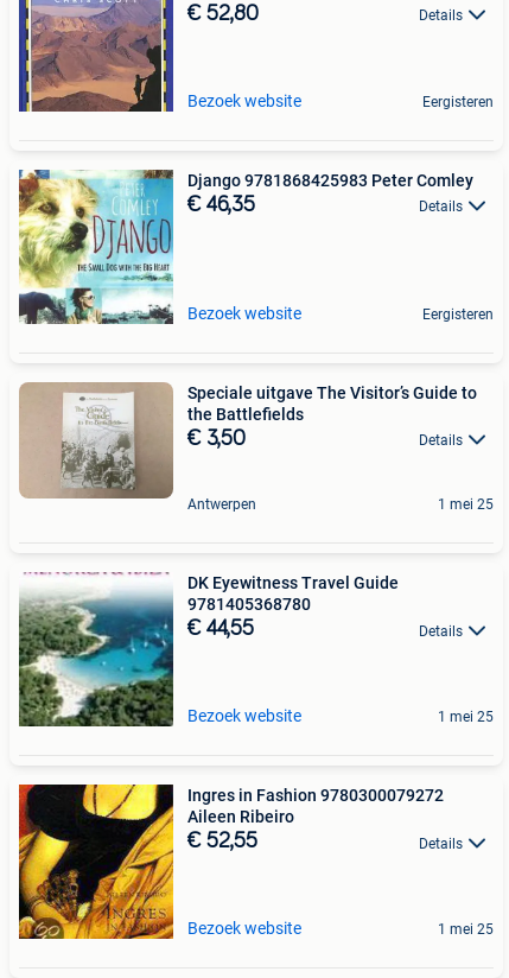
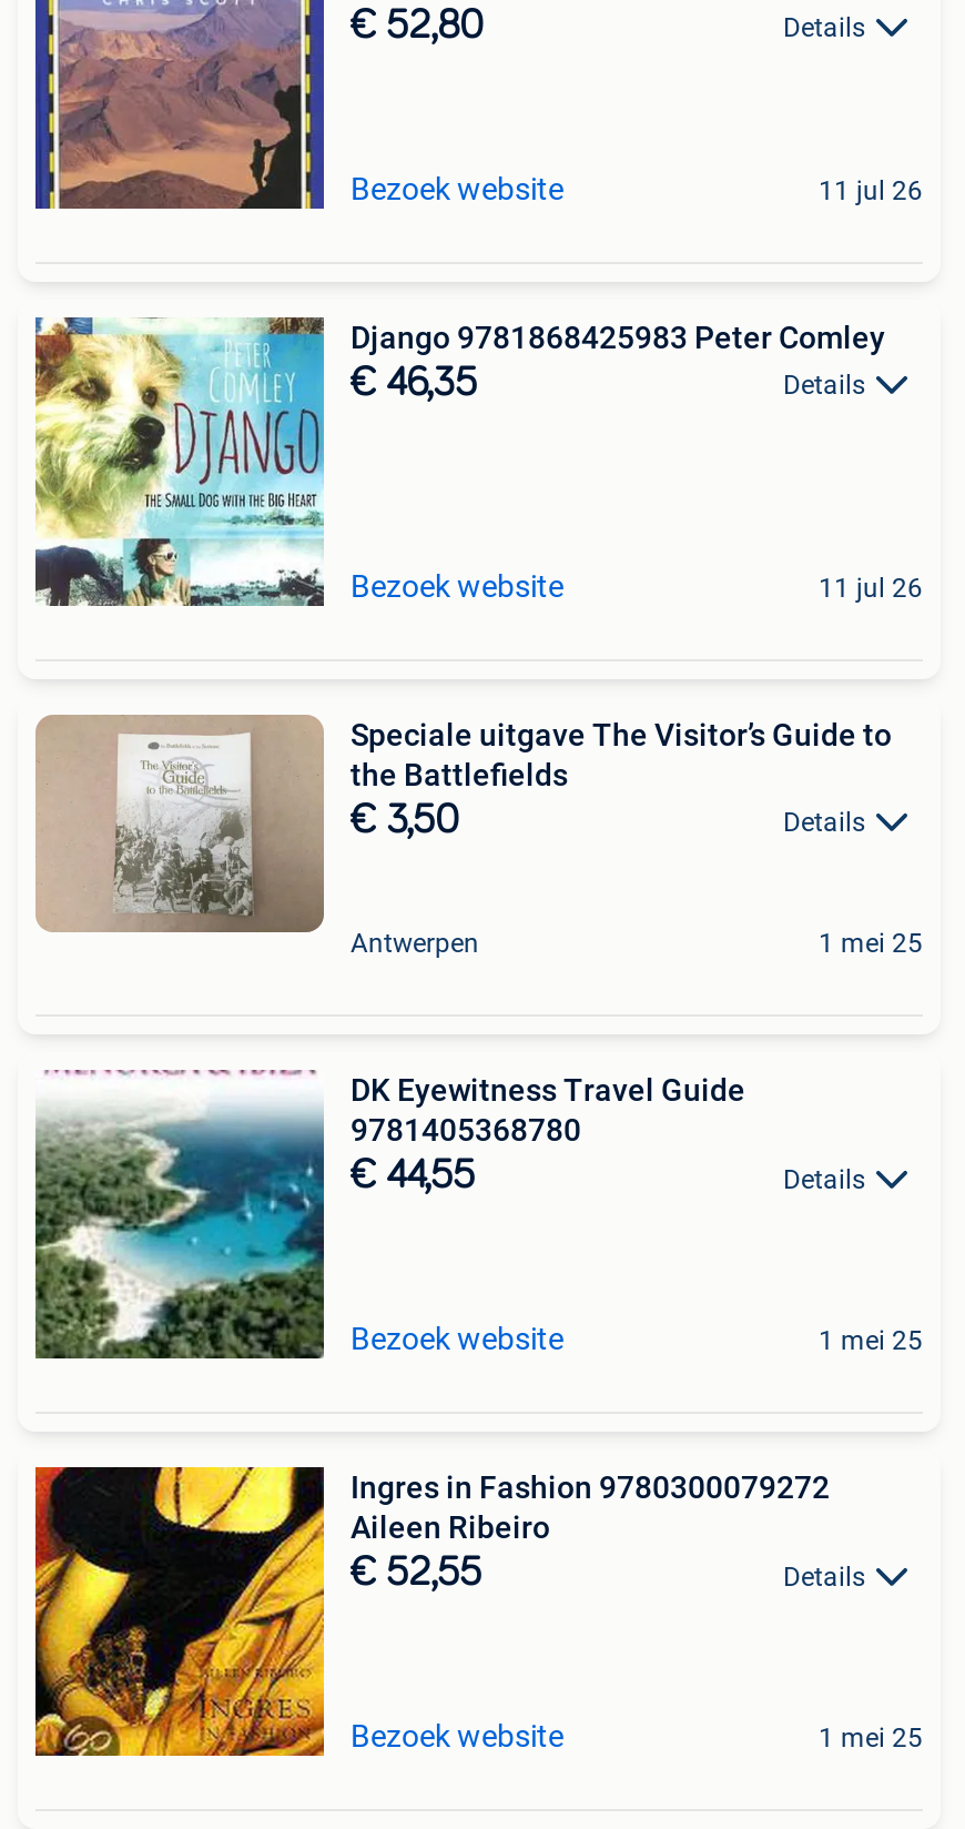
- Eergisteren
+ 11 jul 26

- Eergisteren
+ 11 jul 26
